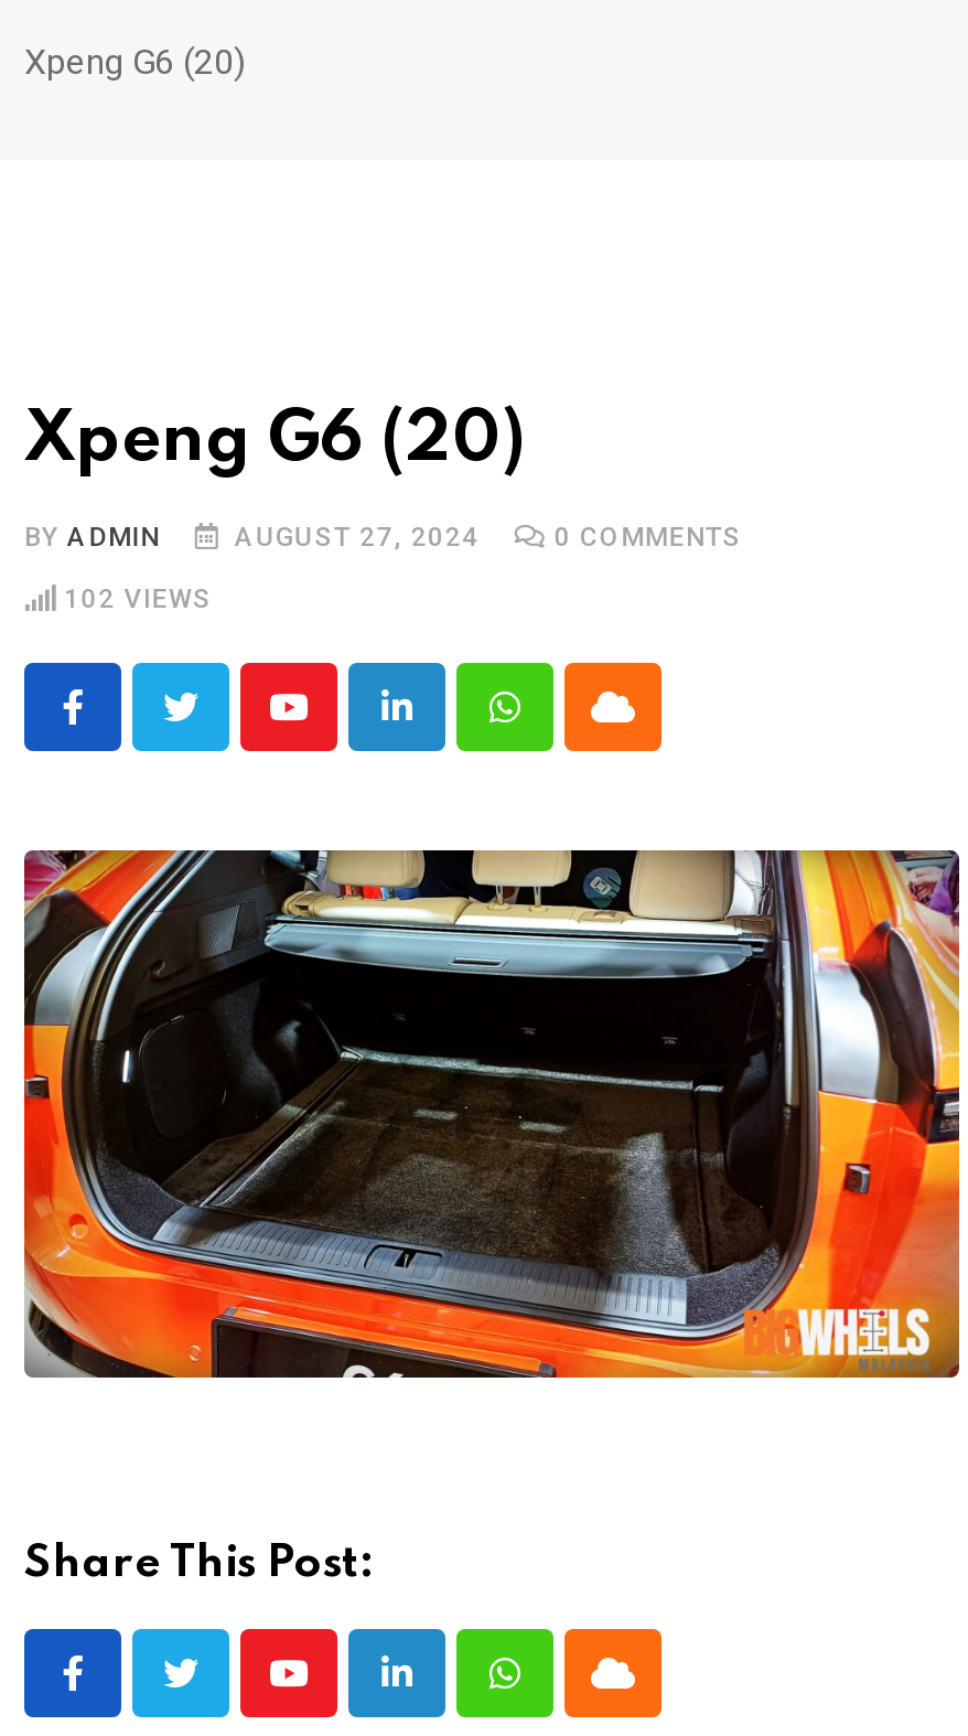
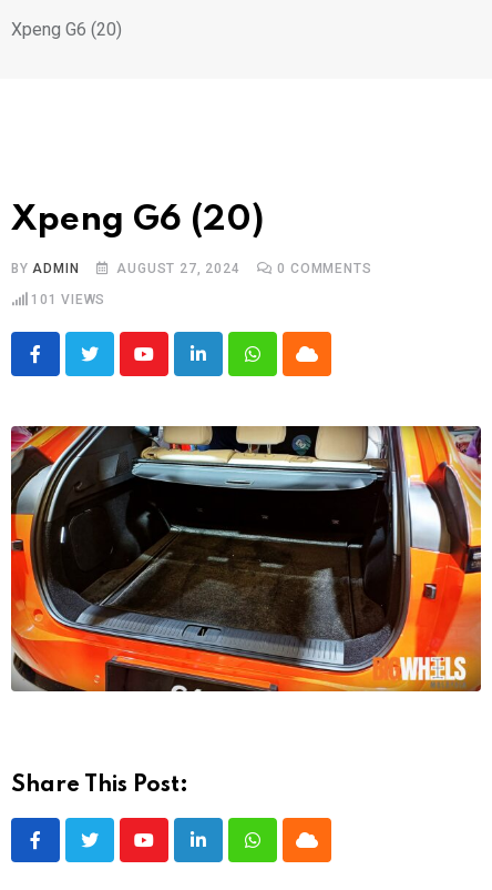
- 102 VIEWS
+ 101 VIEWS
